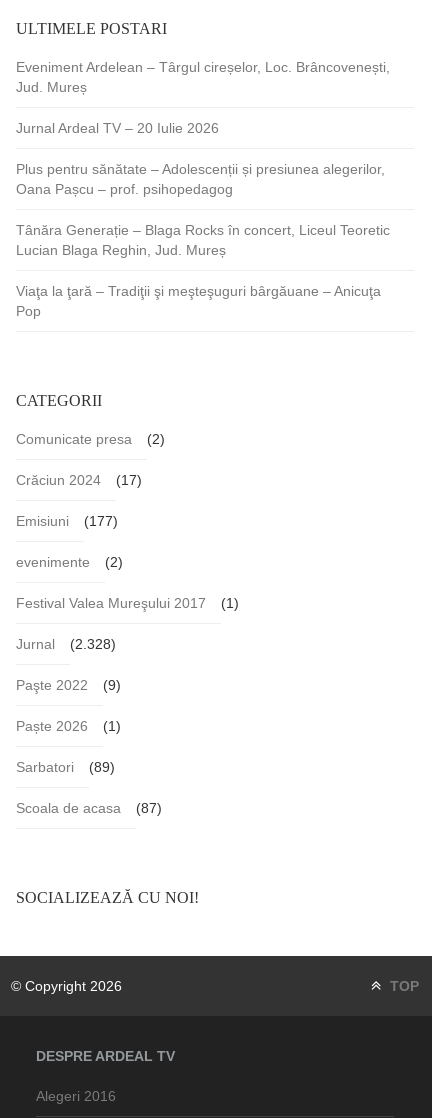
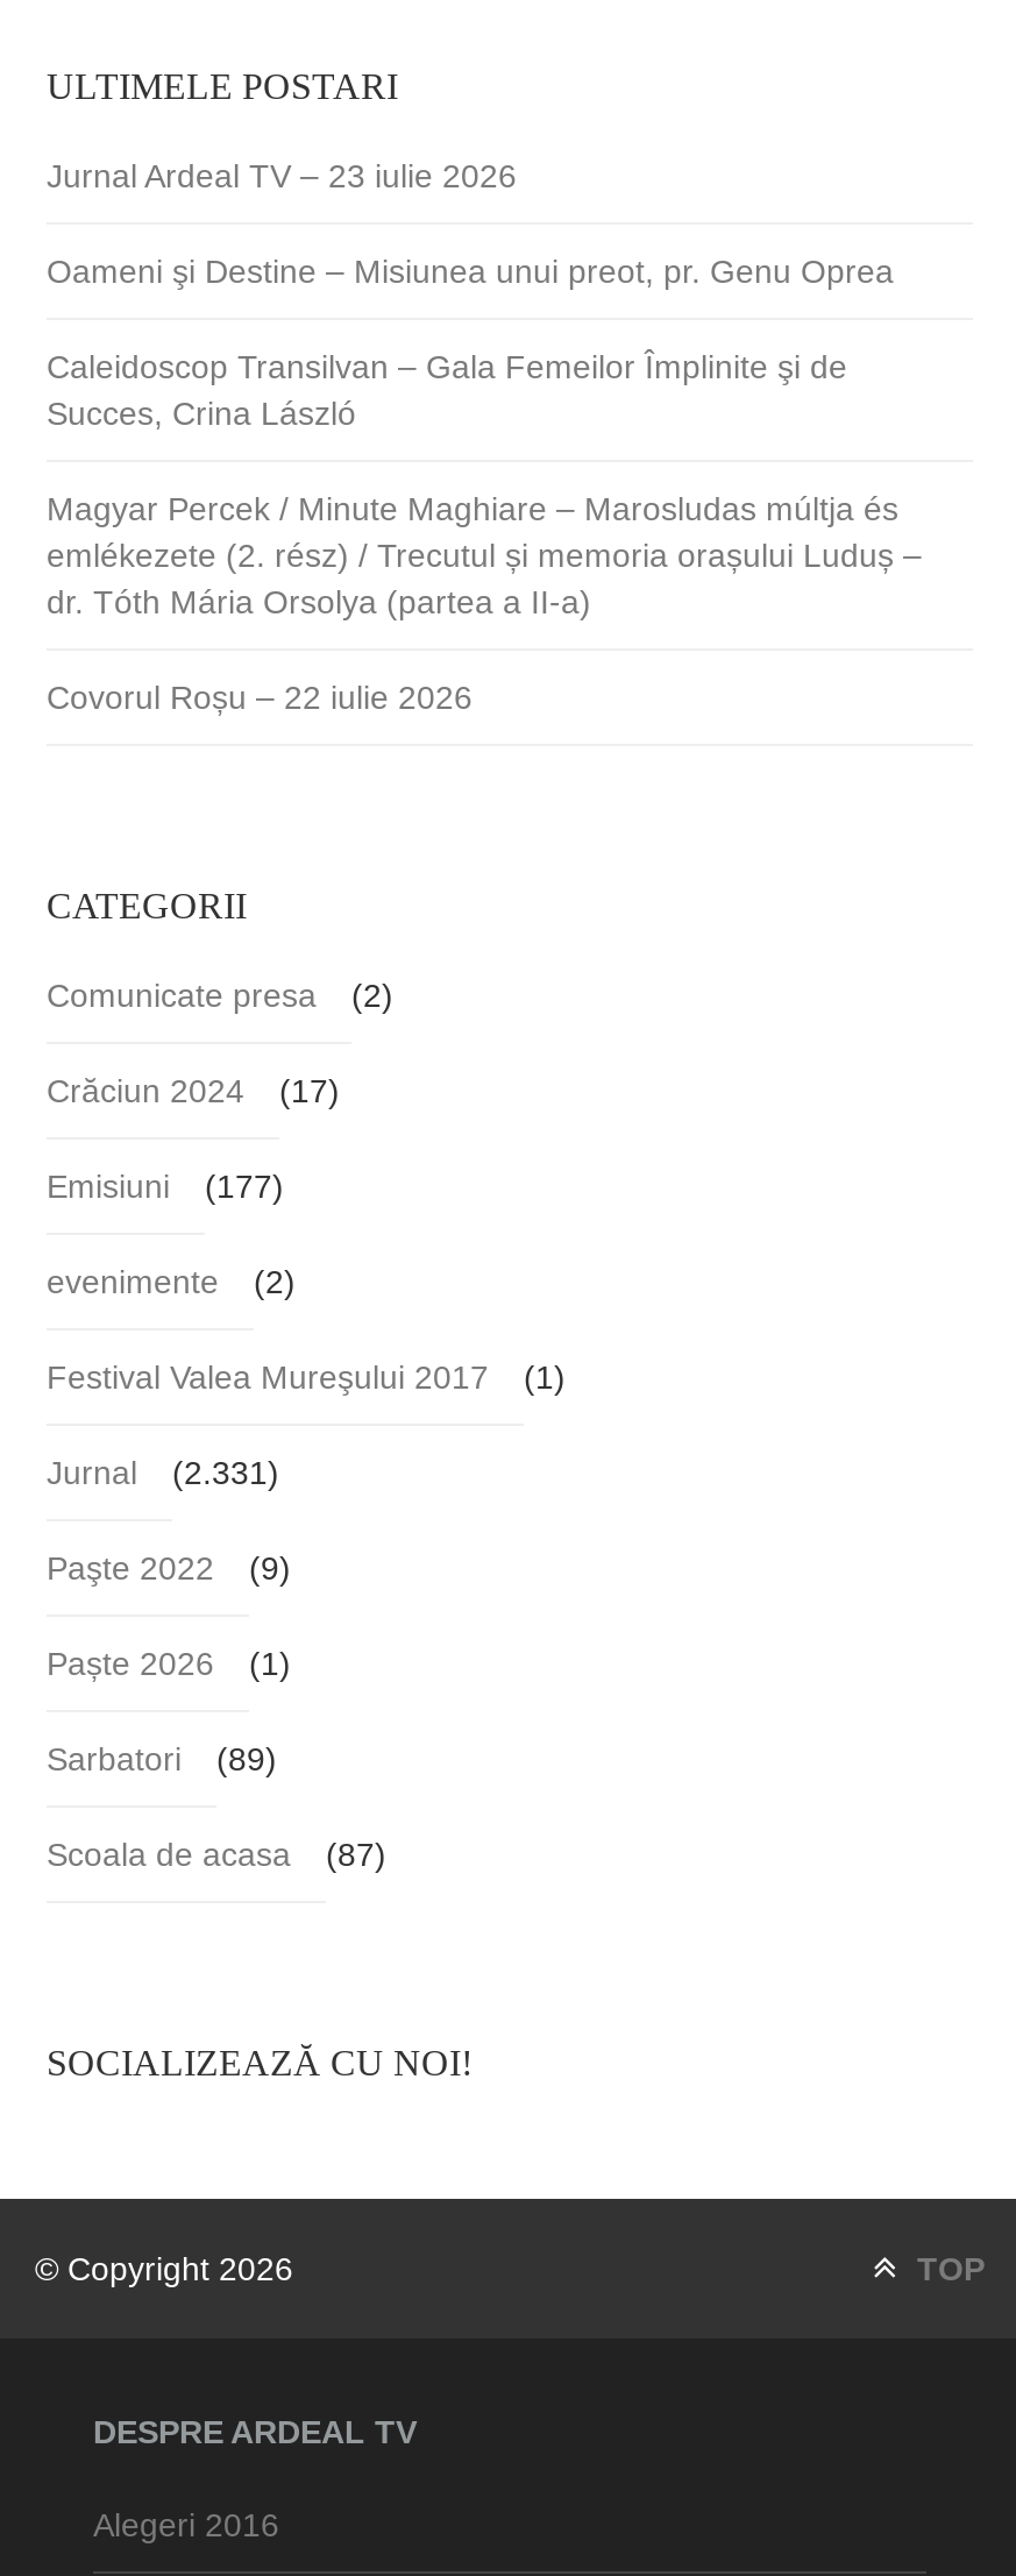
- Eveniment Ardelean – Târgul cireșelor, Loc. Brâncovenești,
- Jud. Mureș
+ Jurnal Ardeal TV – 23 iulie 2026

- Jurnal Ardeal TV – 20 Iulie 2026
+ Oameni şi Destine – Misiunea unui preot, pr. Genu Oprea

- Plus pentru sănătate – Adolescenții și presiunea alegerilor,
- Oana Pașcu – prof. psihopedagog
+ Caleidoscop Transilvan – Gala Femeilor Împlinite şi de
+ Succes, Crina László

- Tânăra Generație – Blaga Rocks în concert, Liceul Teoretic
- Lucian Blaga Reghin, Jud. Mureș
+ Magyar Percek / Minute Maghiare – Marosludas múltja és
+ emlékezete (2. rész) / Trecutul și memoria orașului Luduș –
+ dr. Tóth Mária Orsolya (partea a II-a)

- Viaţa la ţară – Tradiţii şi meşteşuguri bârgăuane – Anicuţa
- Pop
+ Covorul Roșu – 22 iulie 2026

- Jurnal (2.328)
+ Jurnal (2.331)
